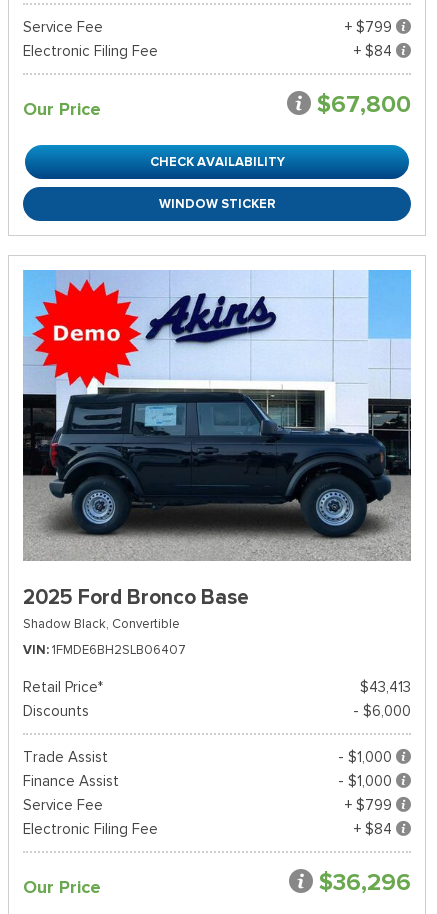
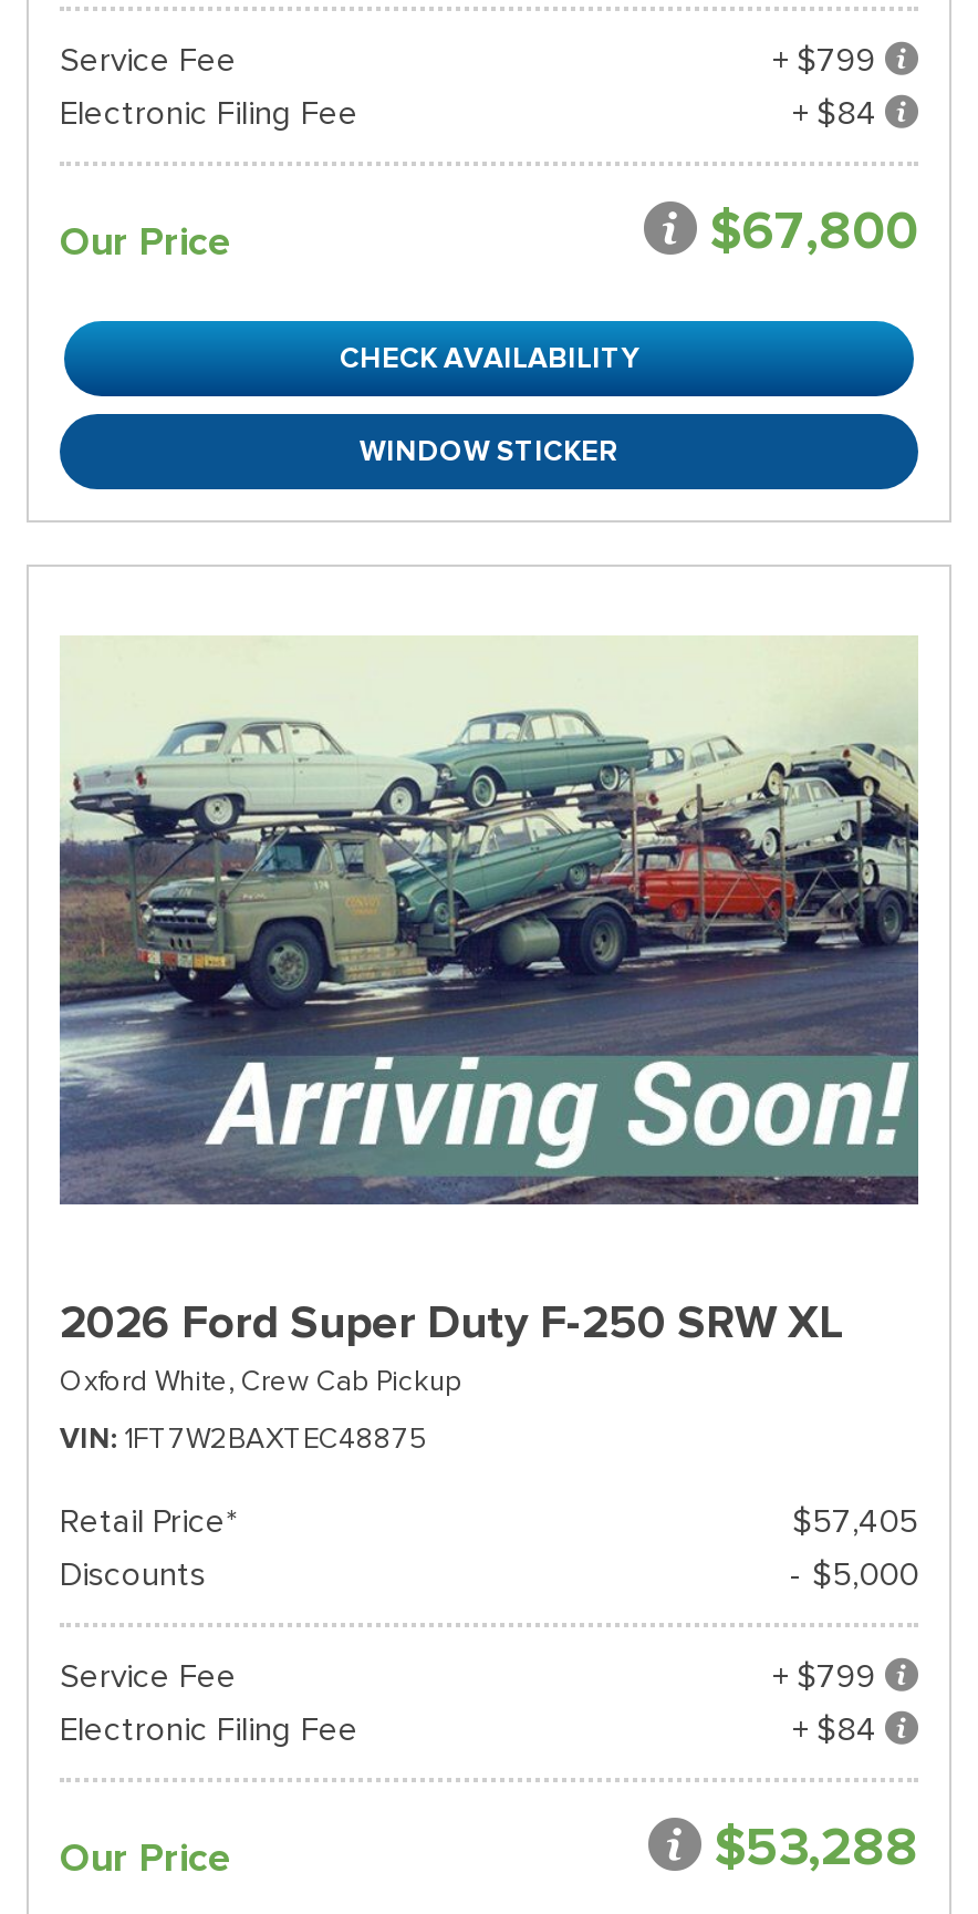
- [image]
- 2025 Ford Bronco Base
- Shadow Black, Convertible
+ [image]
+ 2026 Ford Super Duty F-250 SRW XL
+ Oxford White, Crew Cab Pickup

- VIN 1FMDE6BH2SLB06407
+ VIN 1FT7W2BAXTEC48875

- $43,413
+ $57,405

- - $6,000
- Trade Assist
- - $1,000
- Finance Assist
- - $1,000
+ - $5,000

- $36,296
+ $53,288
